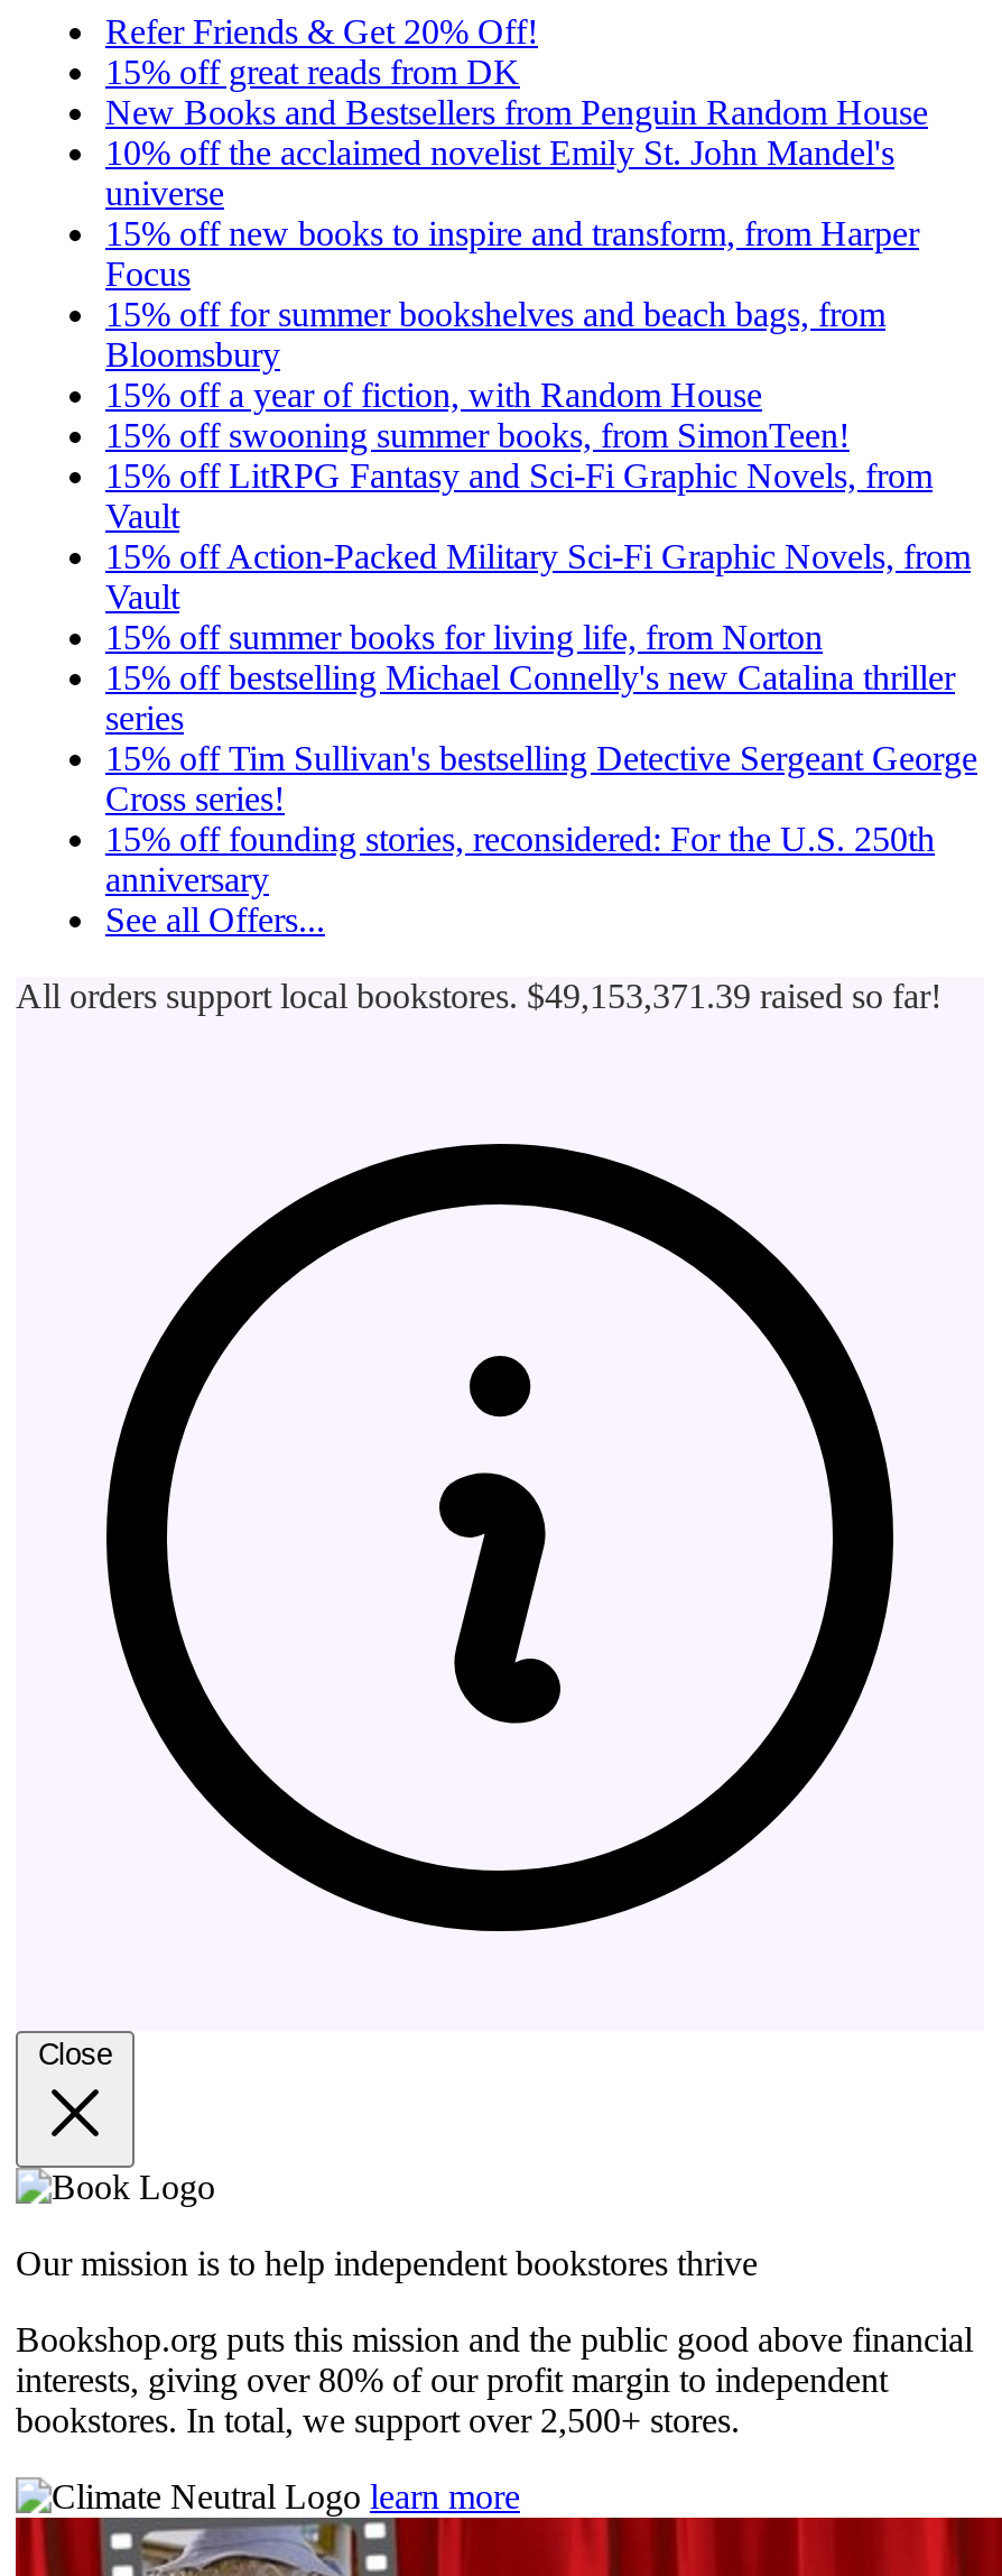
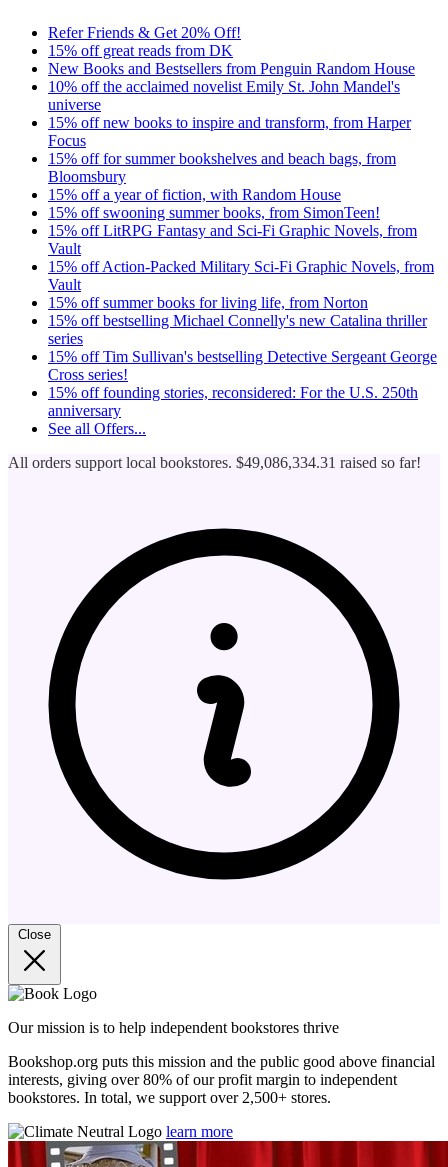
- All orders support local bookstores. $49,153,371.39 raised so far!
+ All orders support local bookstores. $49,086,334.31 raised so far!
